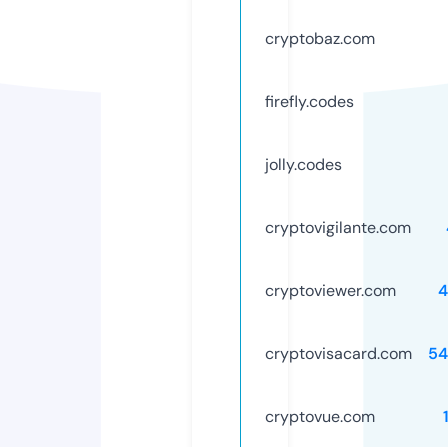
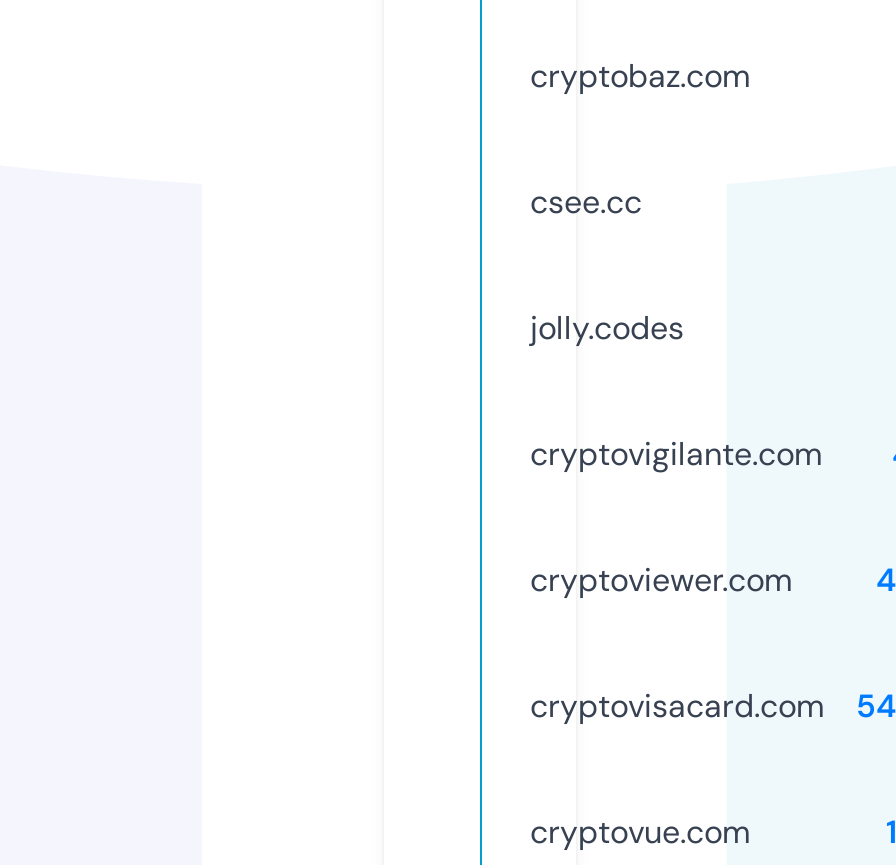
- firefly.codes
+ csee.cc
